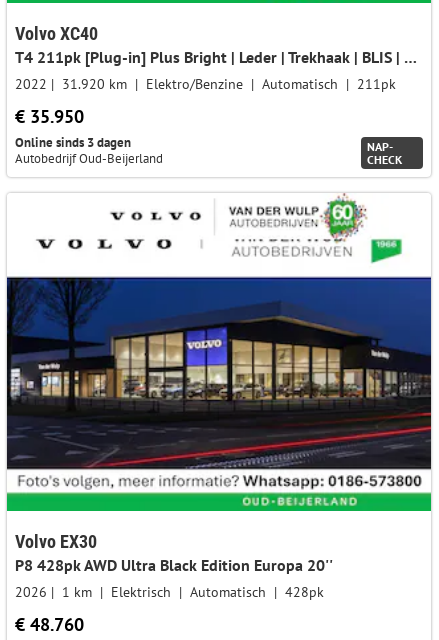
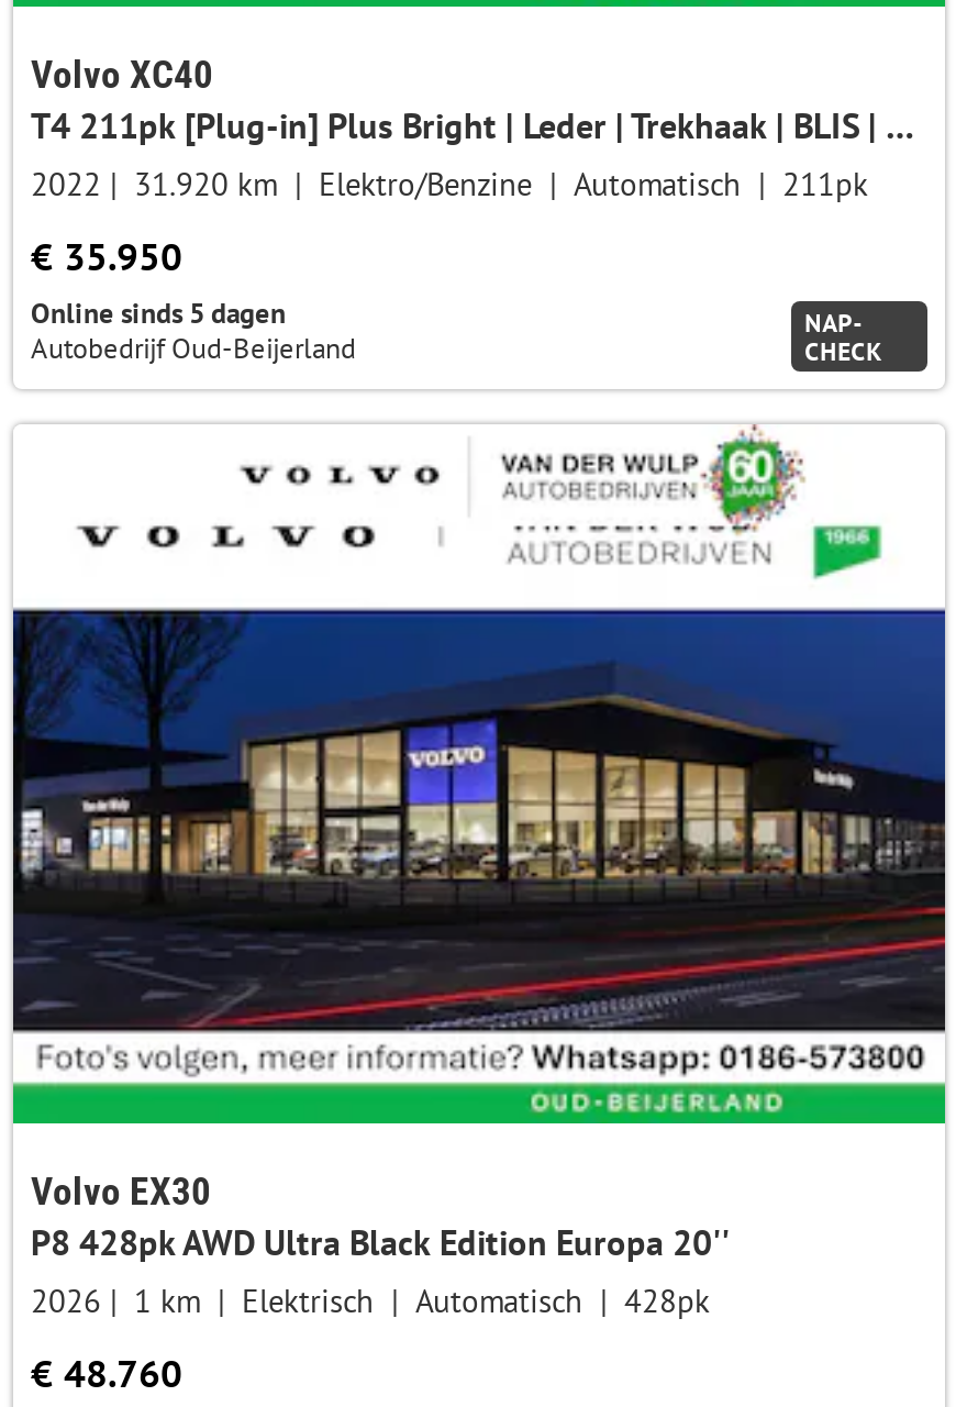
- Online sinds 3 dagen
+ Online sinds 5 dagen
